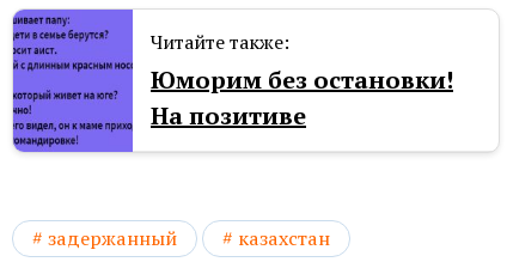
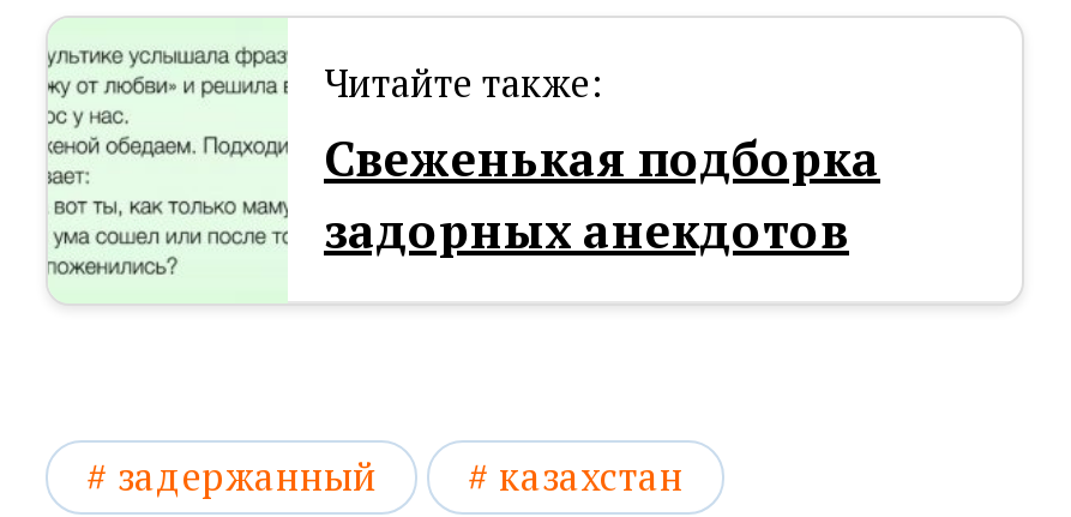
- [image]
- Юморим без остановки!
- На позитиве
+ [image]
+ Свеженькая подборка
+ задорных анекдотов
